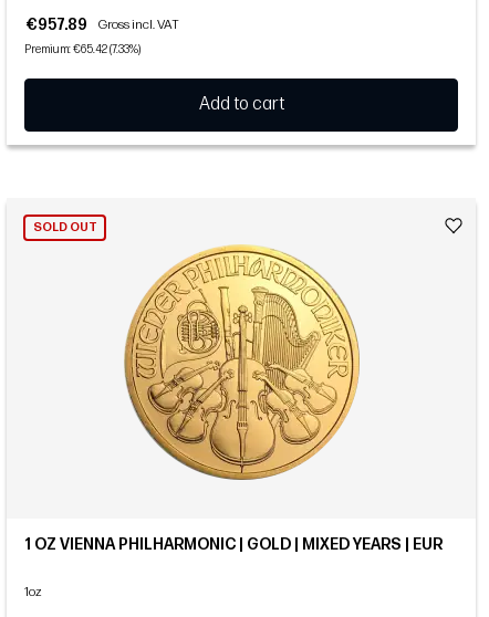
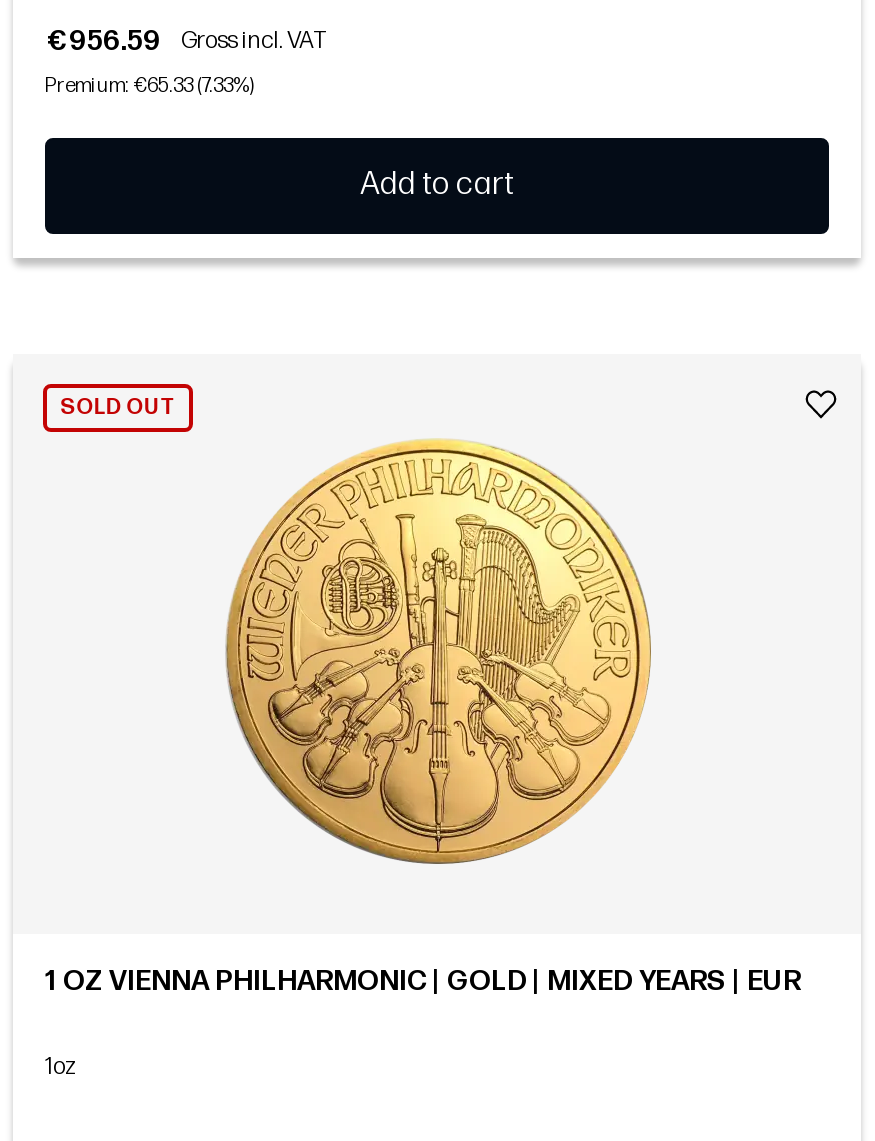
- €957.89 Gross incl. VAT
+ €956.59 Gross incl. VAT

- Premium: €65.42 (7.33%)
+ Premium: €65.33 (7.33%)
